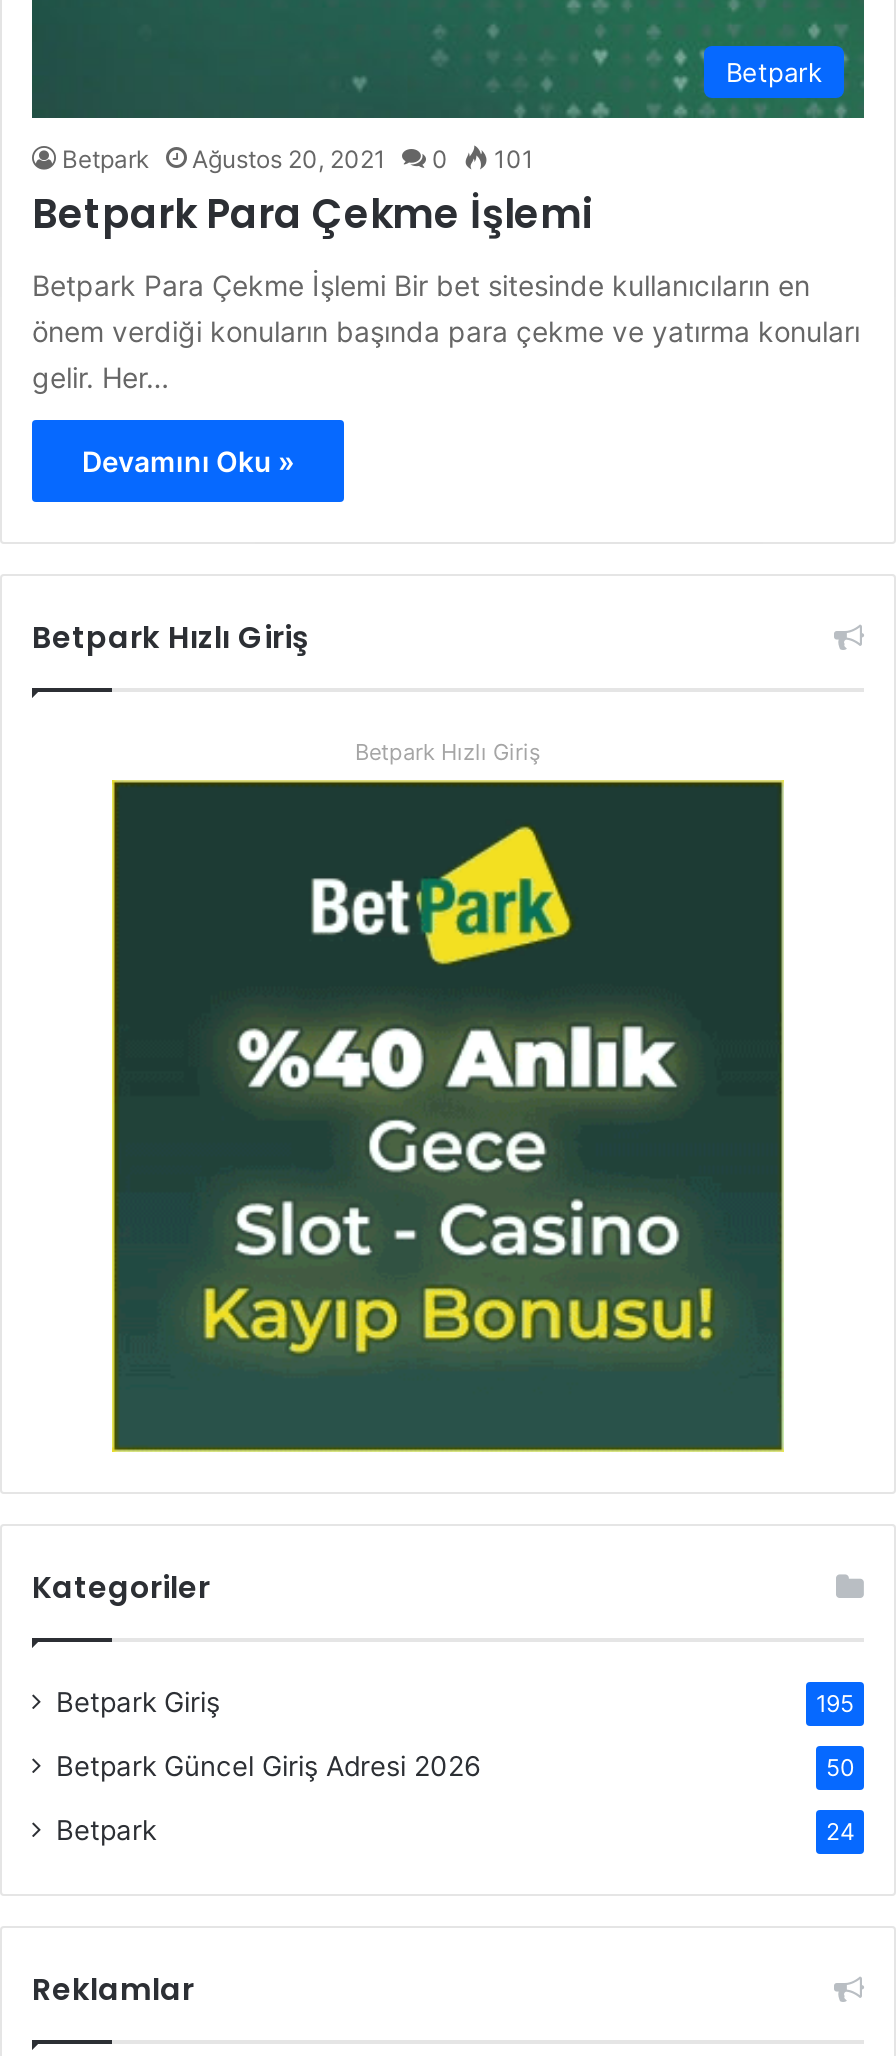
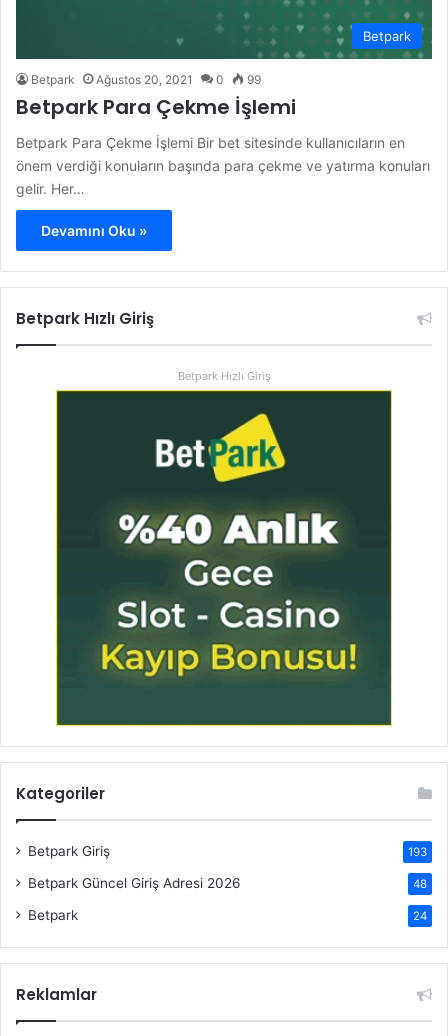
- Betpark Ağustos 20, 2021 0 101
+ Betpark Ağustos 20, 2021 0 99

- 195
+ 193

- 50
+ 48
